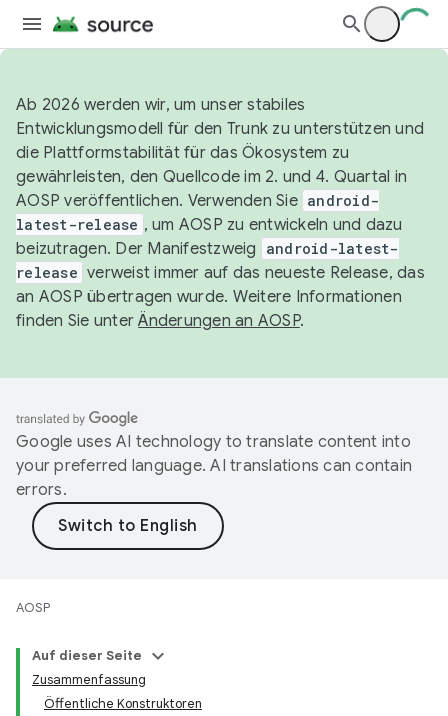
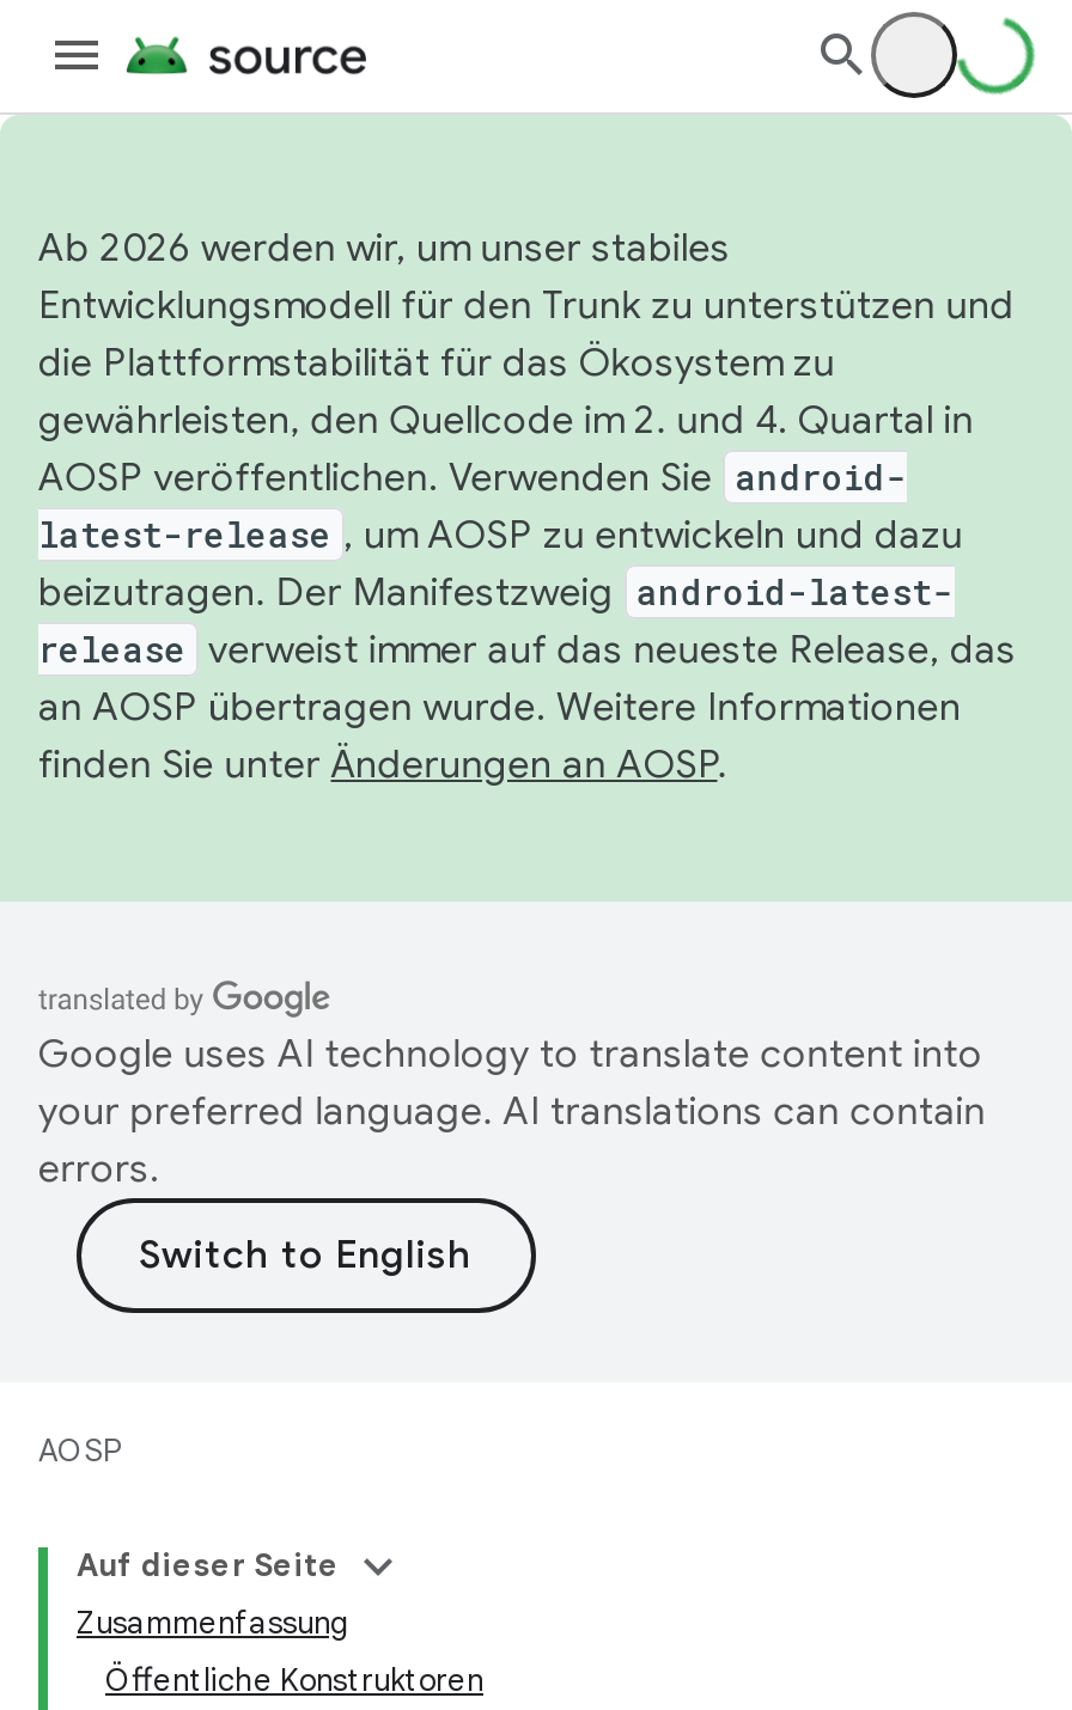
- [image]
+ [image]
